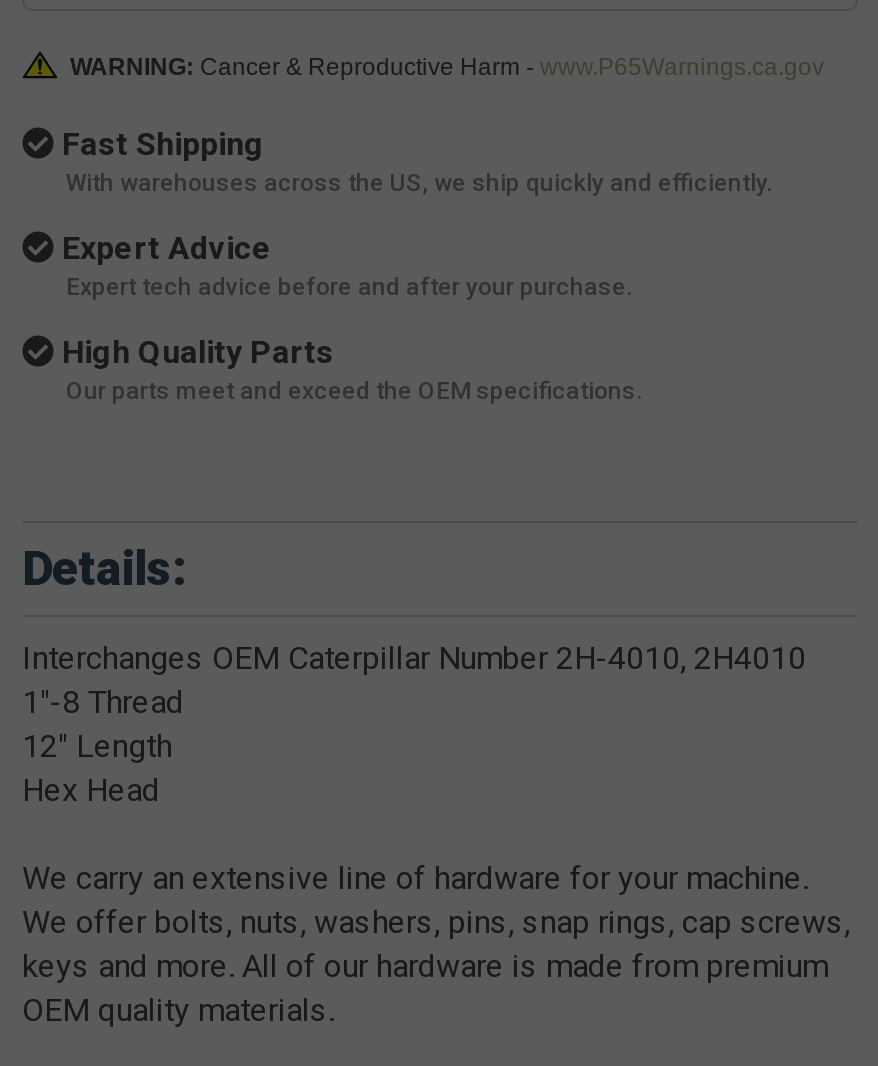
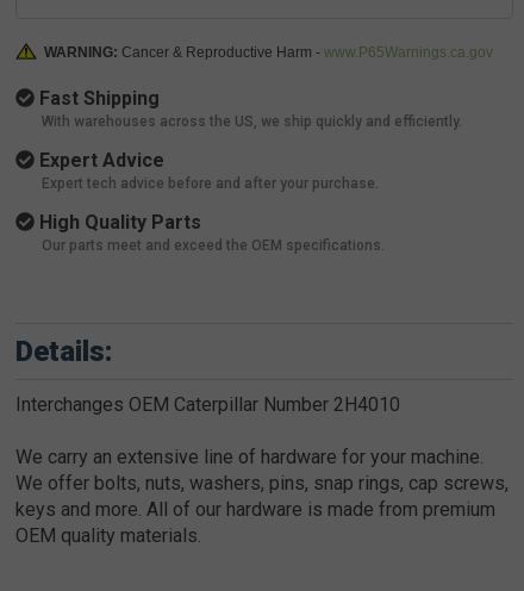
- Interchanges OEM Caterpillar Number 2H-4010, 2H4010
- 1"-8 Thread
- 12" Length
- Hex Head
+ Interchanges OEM Caterpillar Number 2H4010
